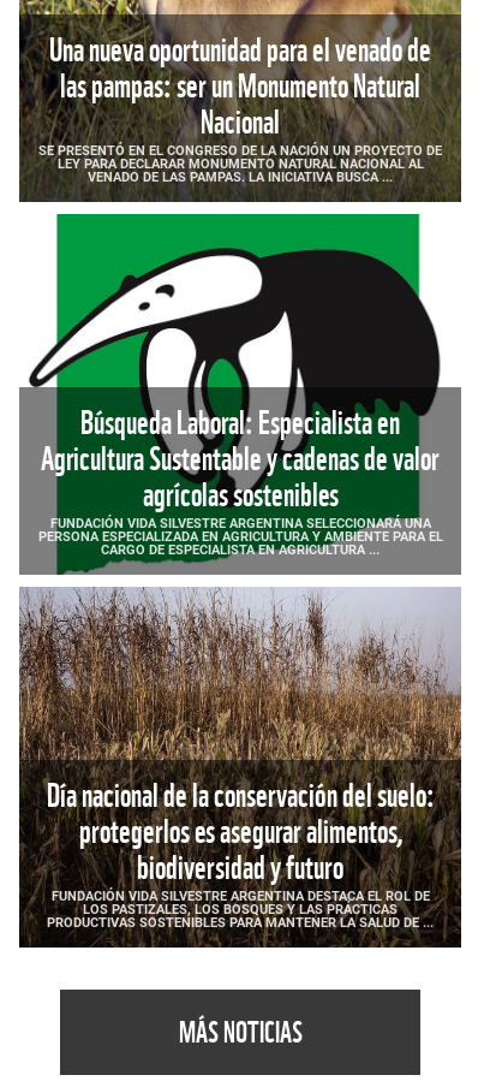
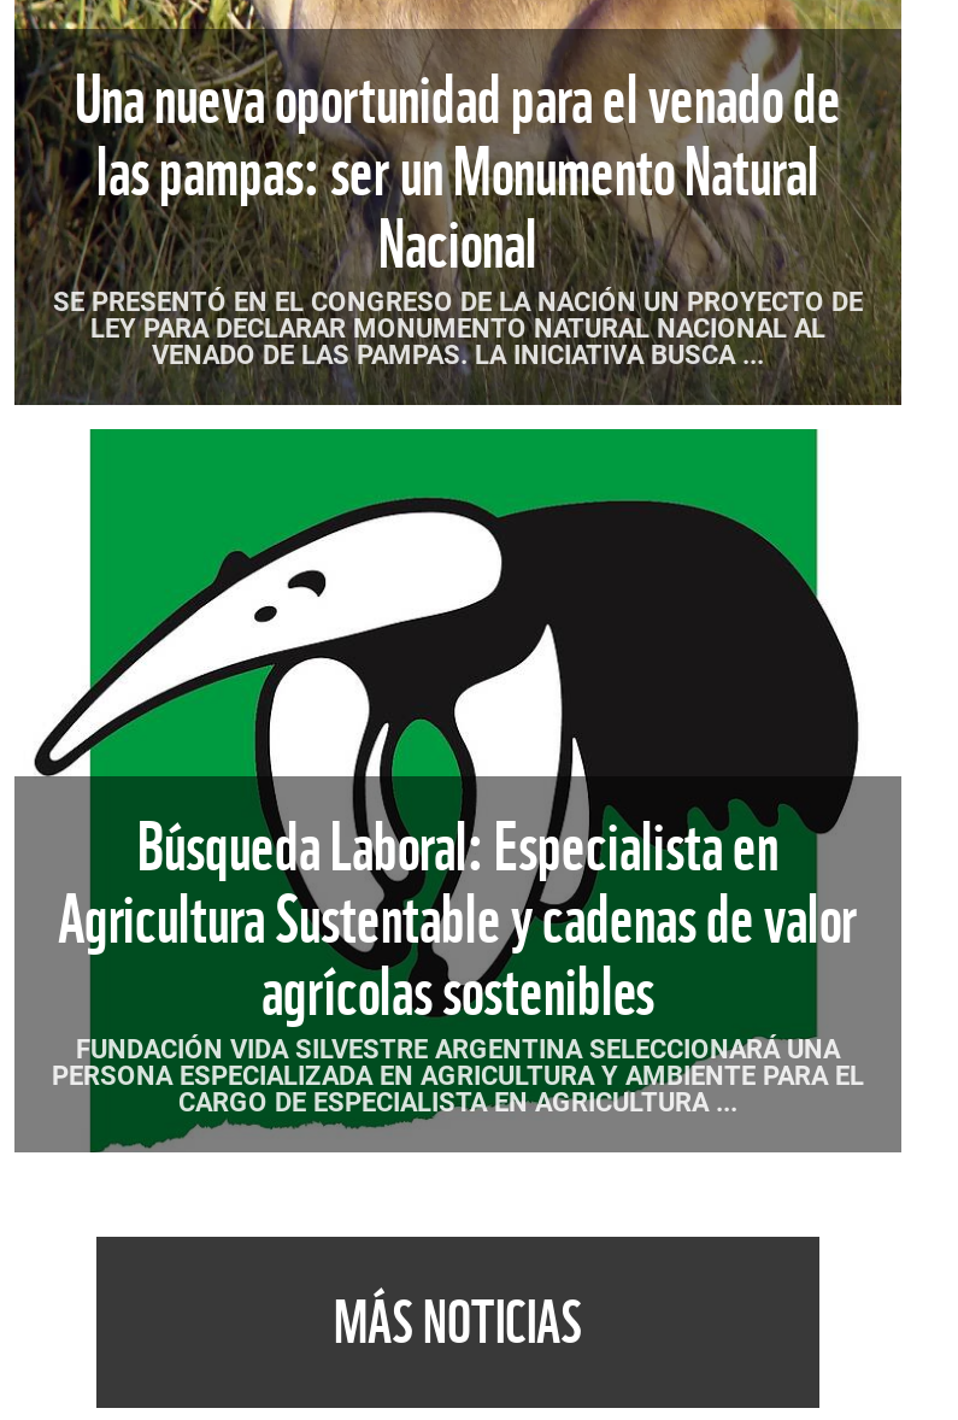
- [image]
- Día nacional de la conservación del suelo:
- protegerlos es asegurar alimentos,
- biodiversidad y futuro
- FUNDACIÓN VIDA SILVESTRE ARGENTINA DESTACA EL ROL DE
- LOS PASTIZALES, LOS BOSQUES Y LAS PRÁCTICAS
- PRODUCTIVAS SOSTENIBLES PARA MANTENER LA SALUD DE ...
